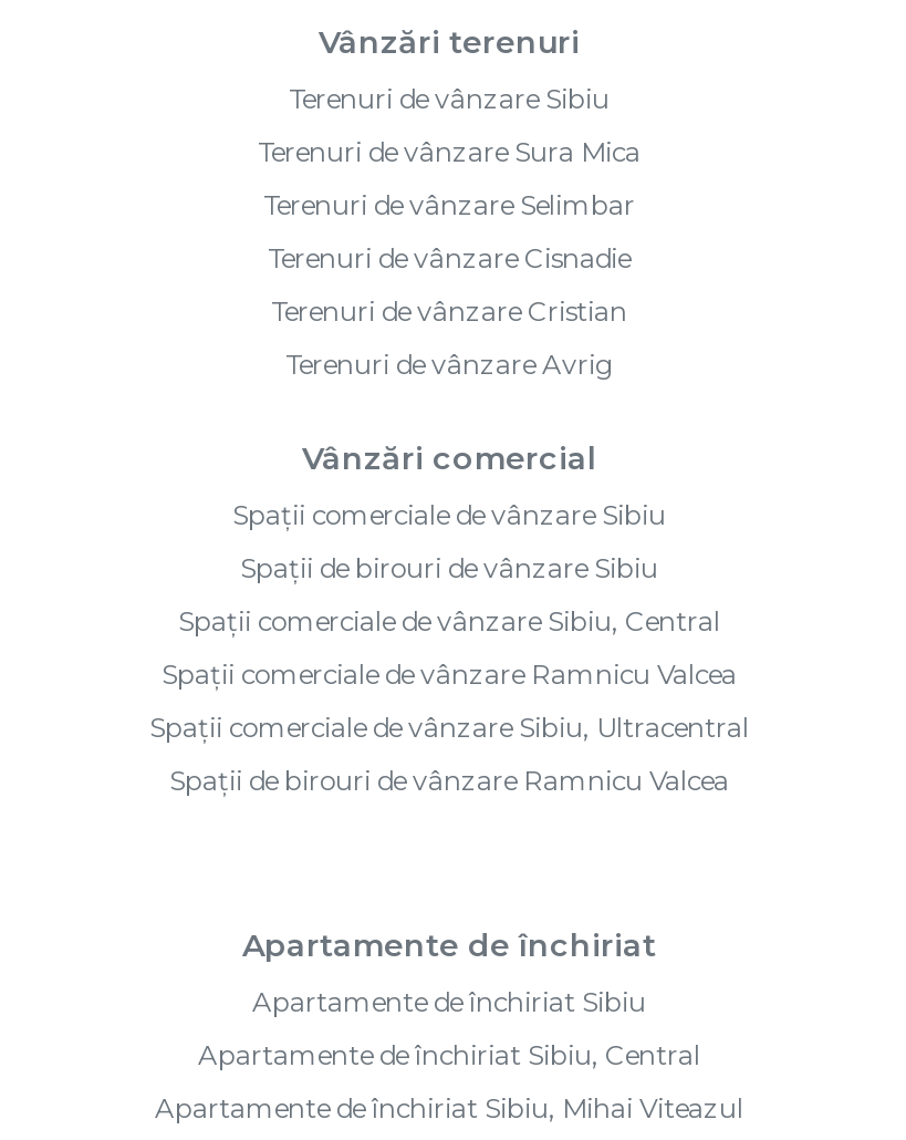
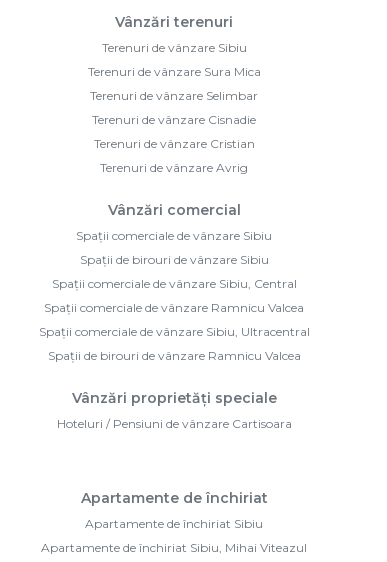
+ Vânzări proprietăți speciale
+ Hoteluri / Pensiuni de vânzare Cartisoara

moved down: Apartamente de închiriat | Apartamente de închiriat Sibiu

- Apartamente de închiriat Sibiu, Central
